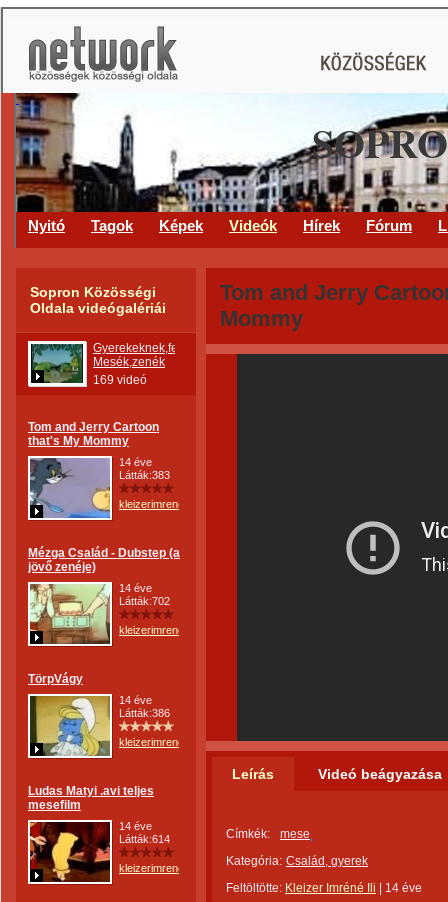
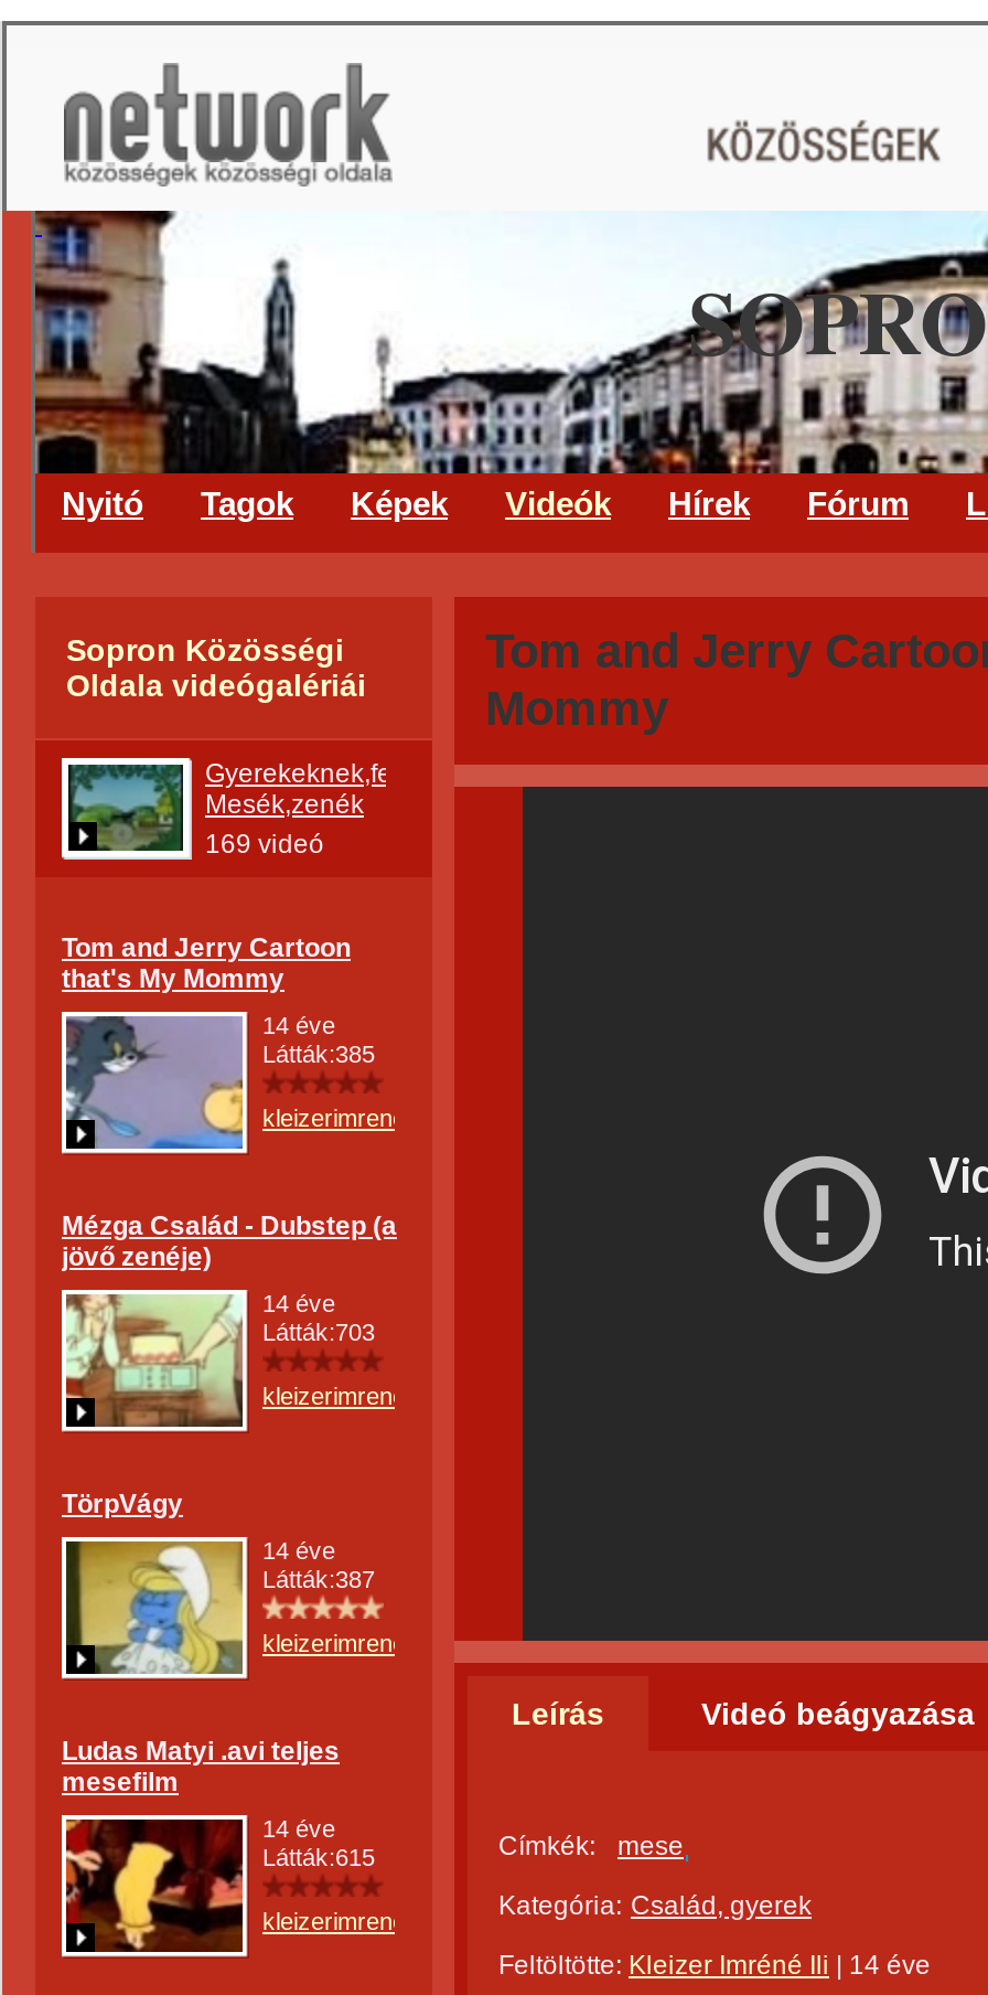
- Látták:383
+ Látták:385

- Látták:702
+ Látták:703

- Látták:386
+ Látták:387

- Látták:614
+ Látták:615
